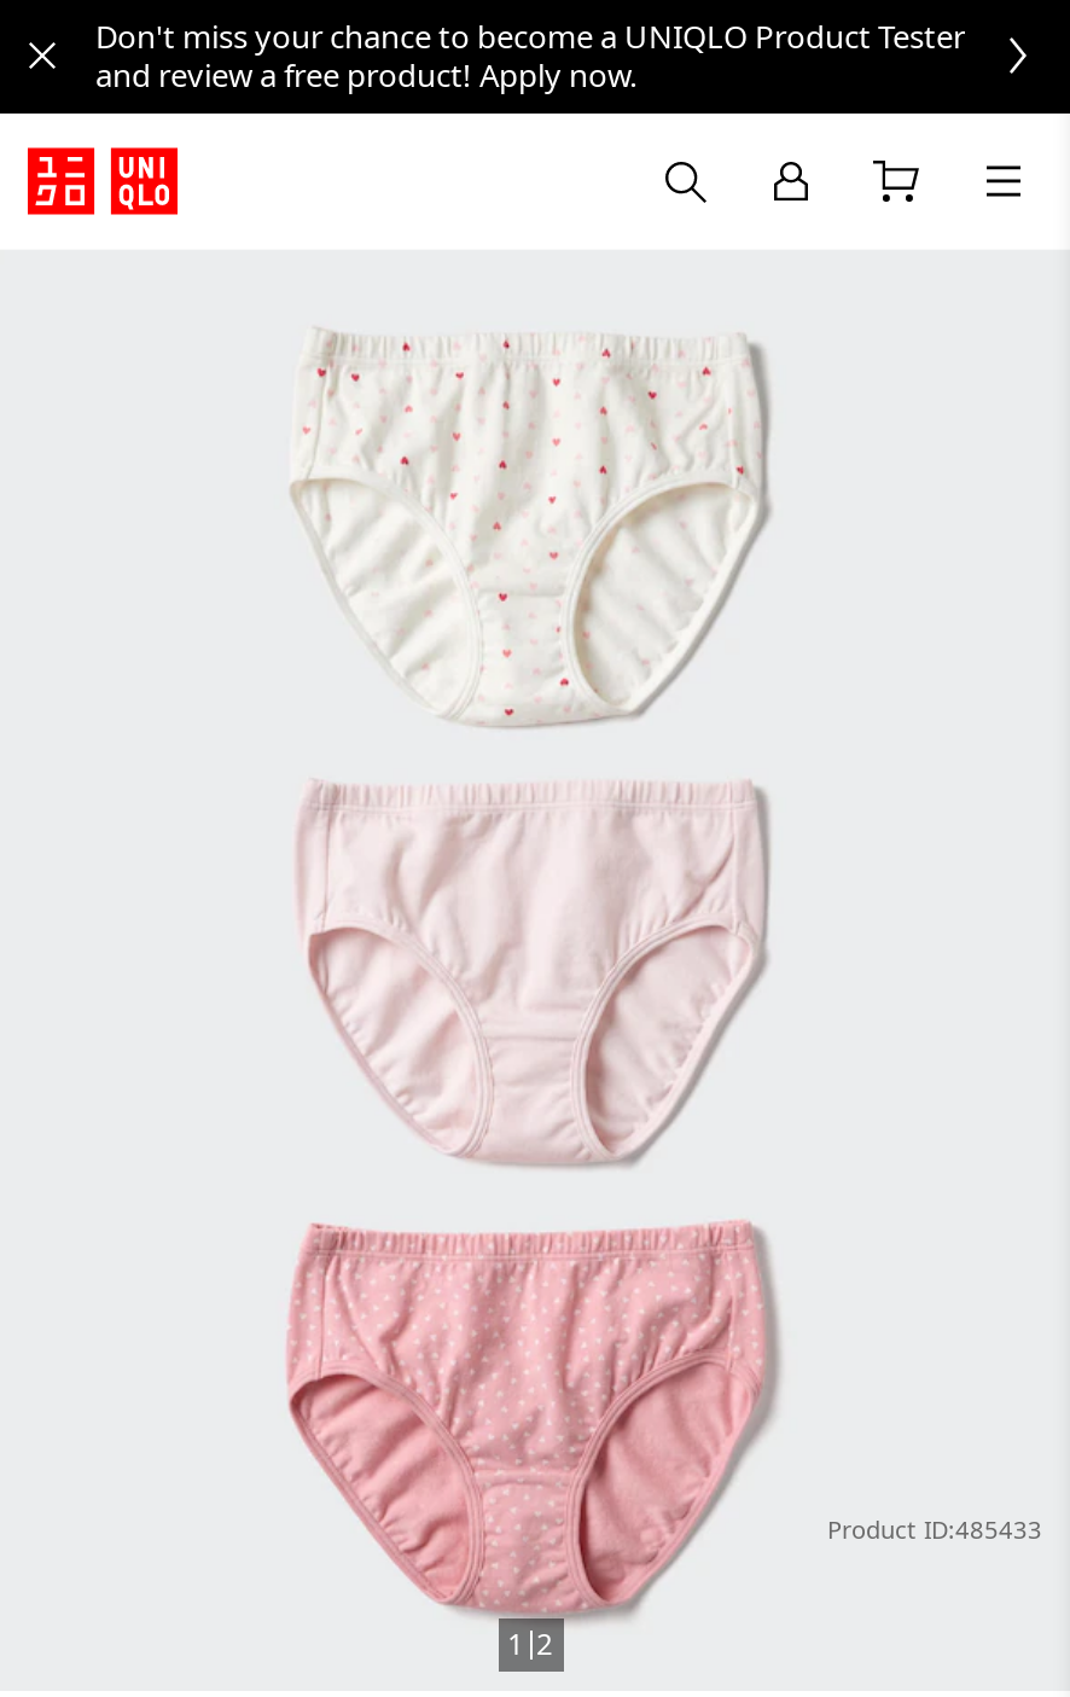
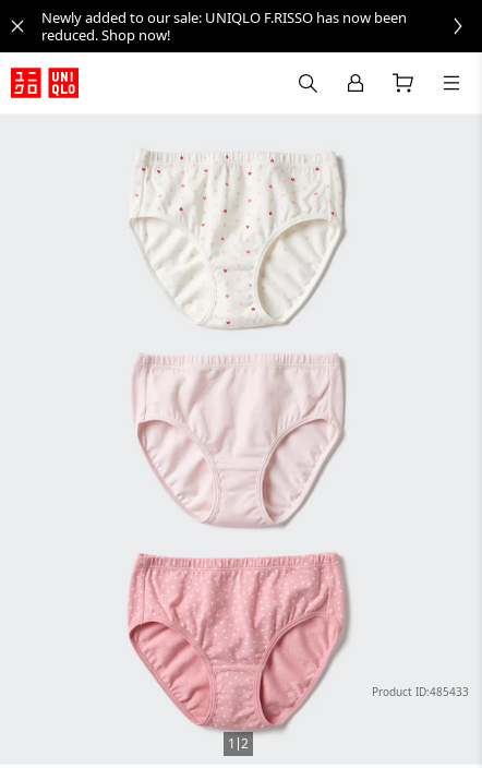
- Don't miss your chance to become a UNIQLO Product Tester
- and review a free product! Apply now.
+ Newly added to our sale: UNIQLO F.RISSO has now been
+ reduced. Shop now!
